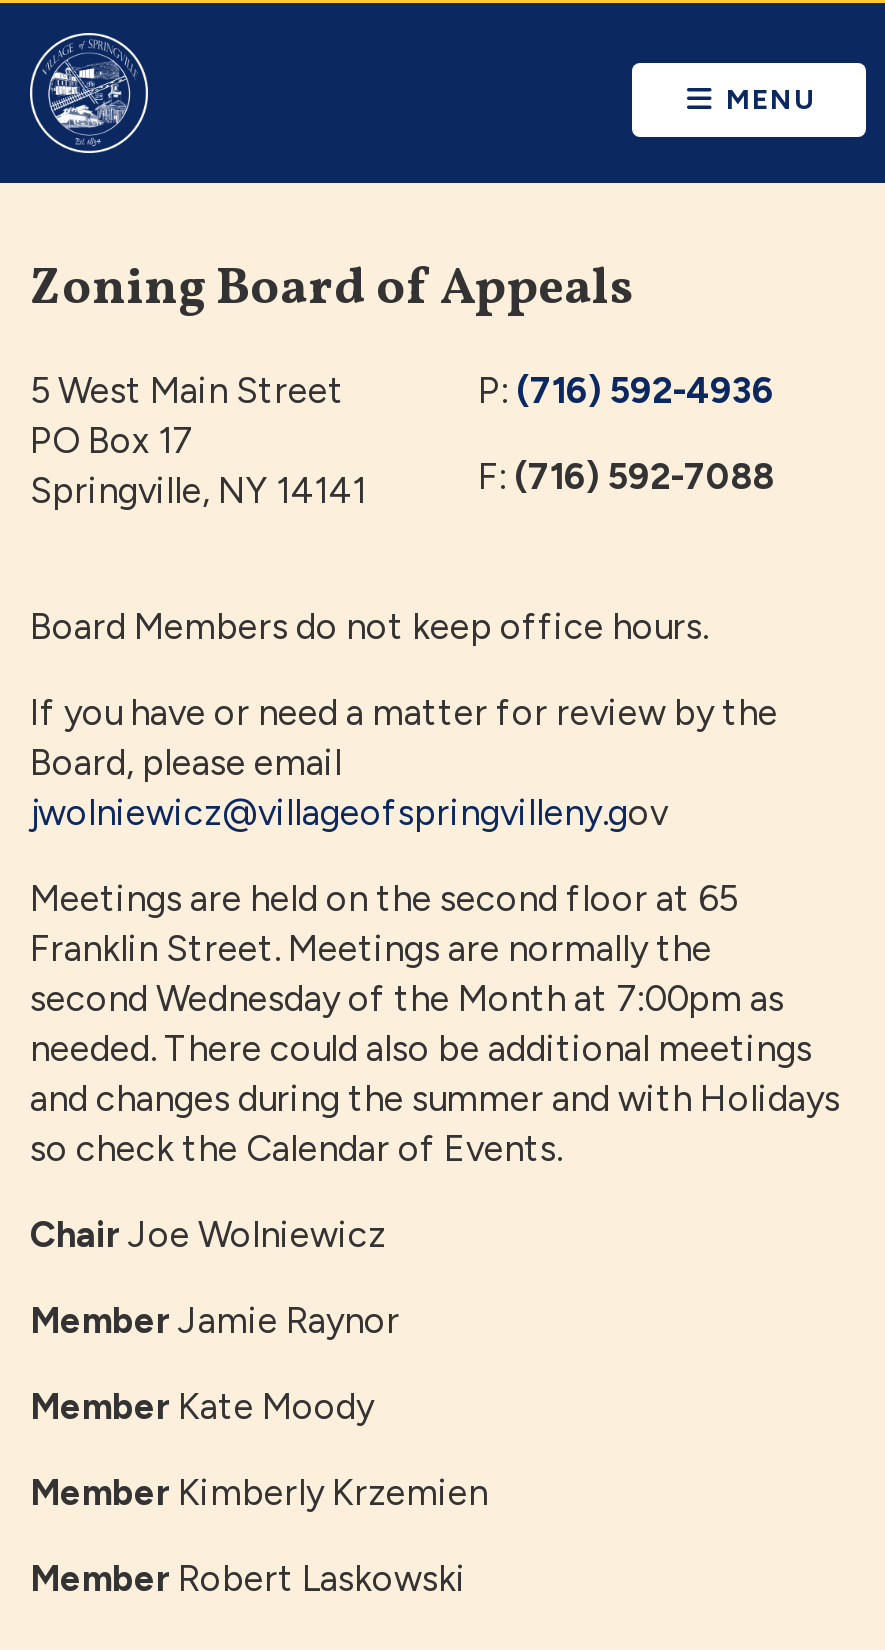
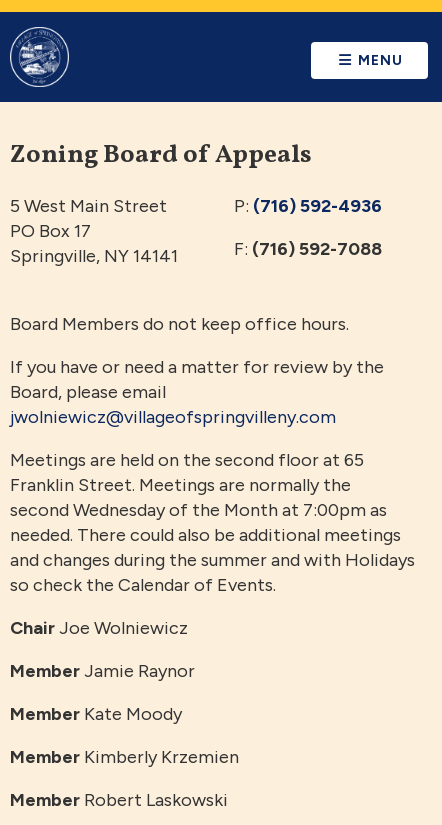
- jwolniewicz@villageofspringvilleny.gov
+ jwolniewicz@villageofspringvilleny.com
